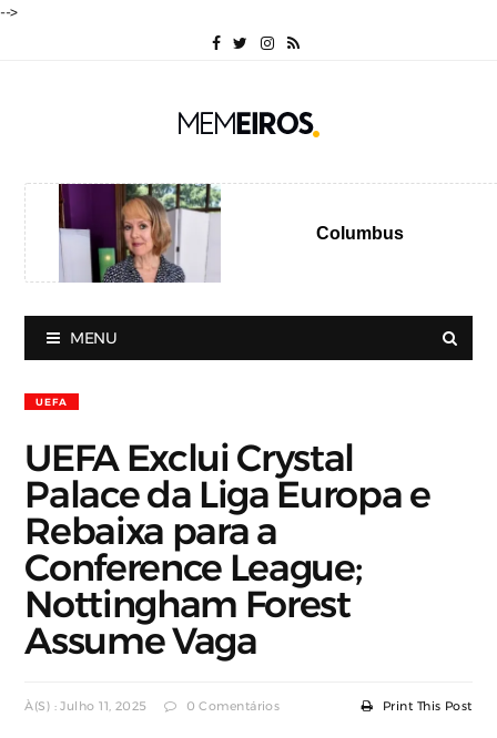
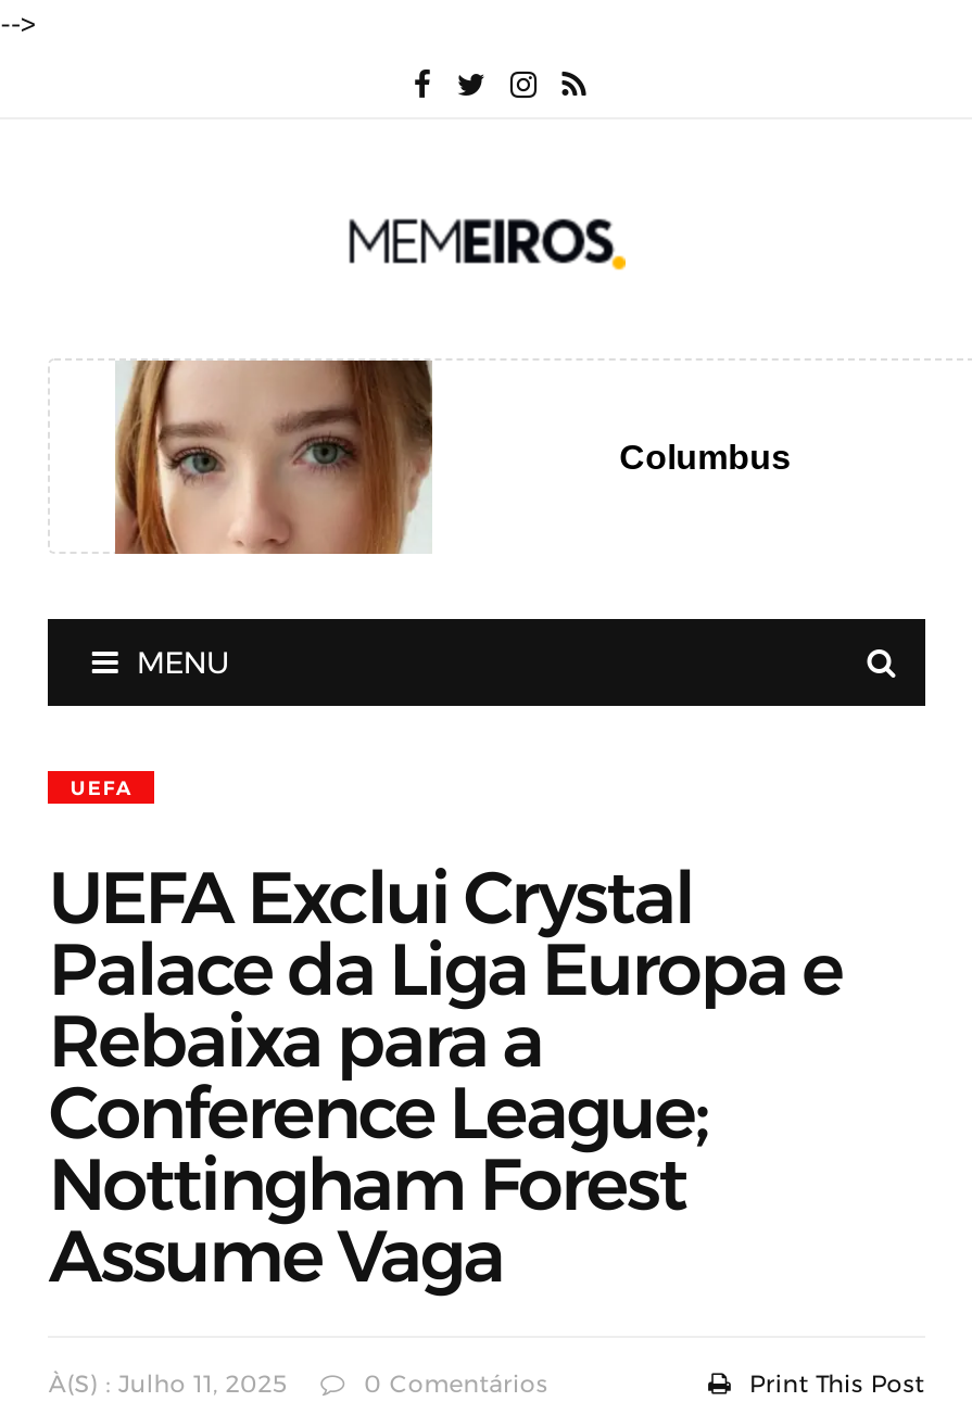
- [image]
+ [image]
